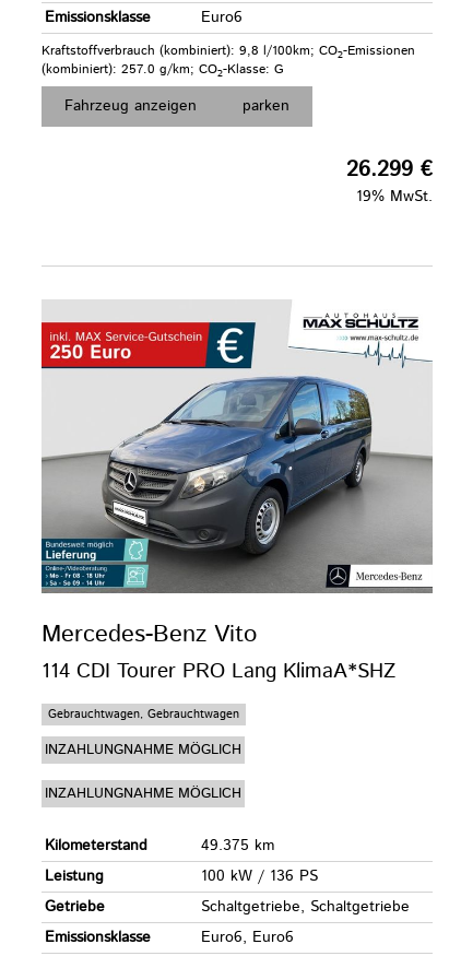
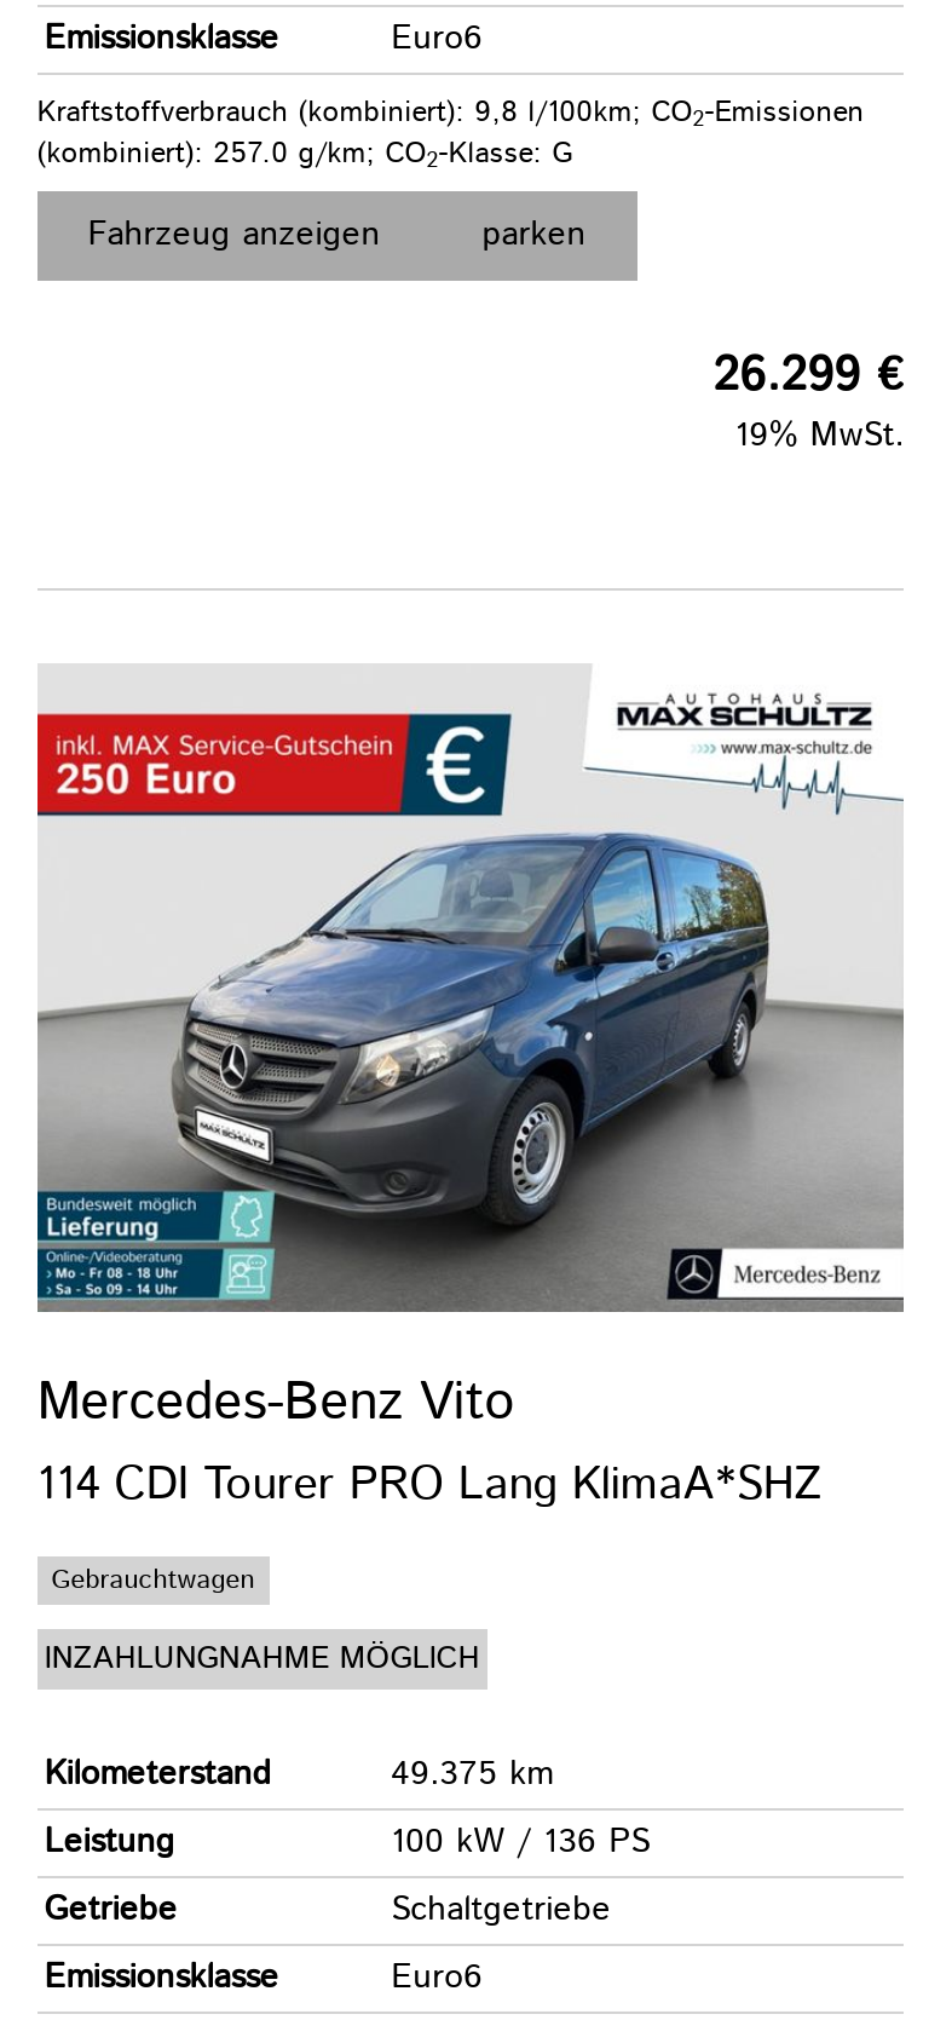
- Gebrauchtwagen, Gebrauchtwagen
- INZAHLUNGNAHME MÖGLICH
+ Gebrauchtwagen

- Schaltgetriebe, Schaltgetriebe
+ Schaltgetriebe

- Euro6, Euro6
+ Euro6
